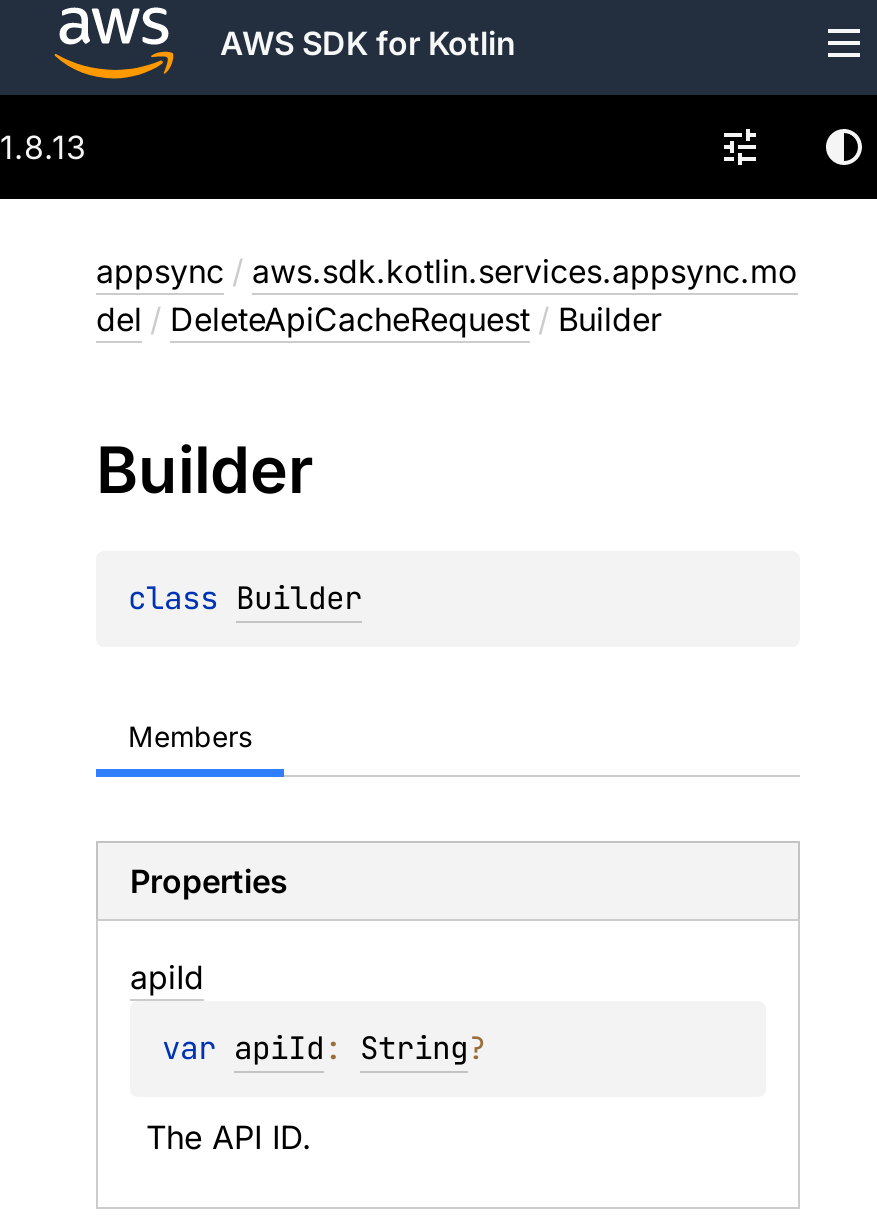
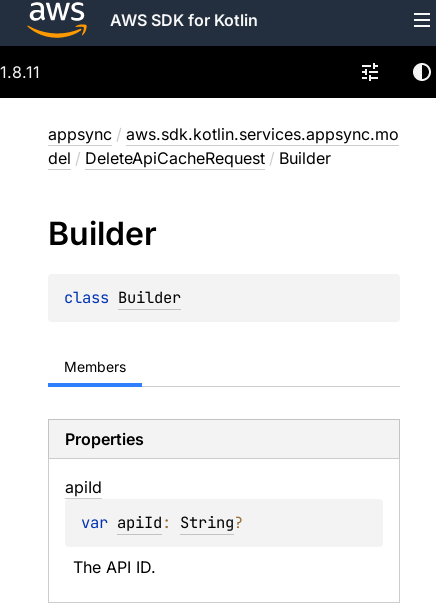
- 1.8.13
+ 1.8.11
